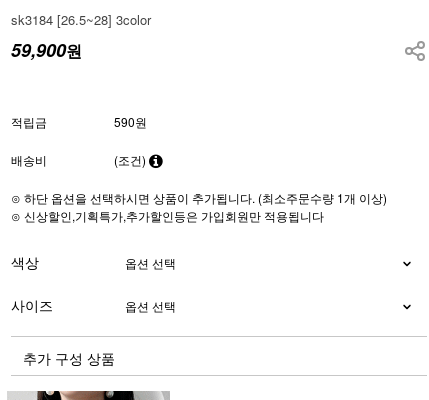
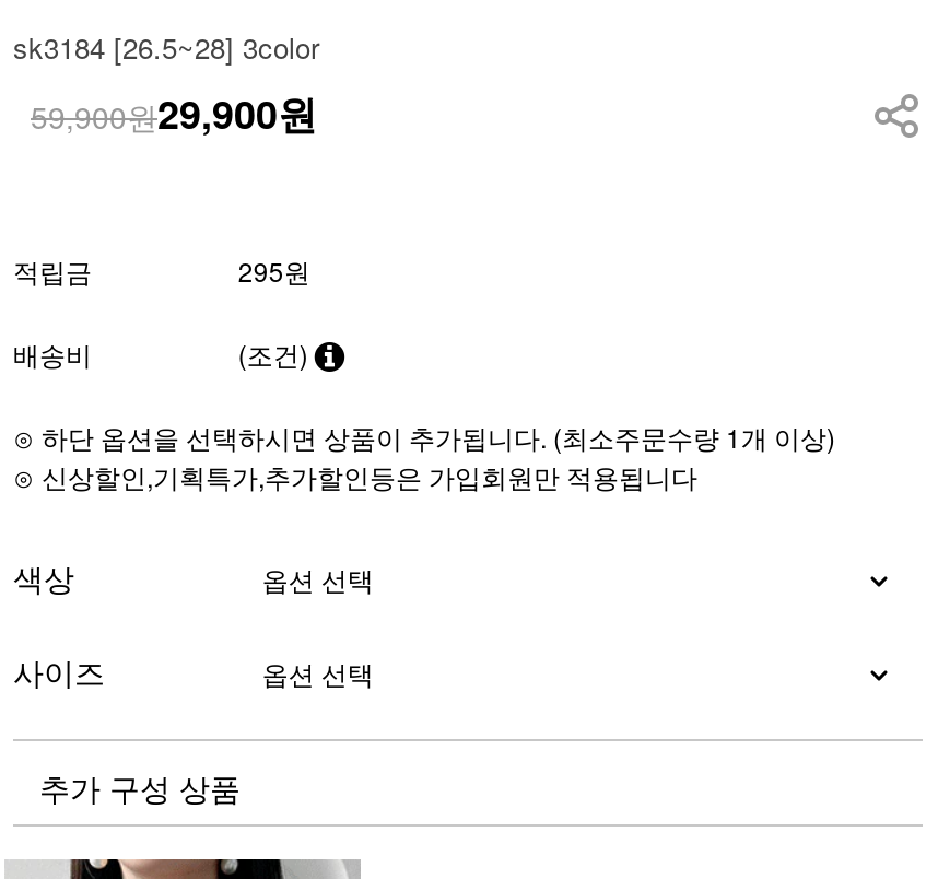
- 59,900원
+ 59,900원29,900원

- 590원
+ 295원
